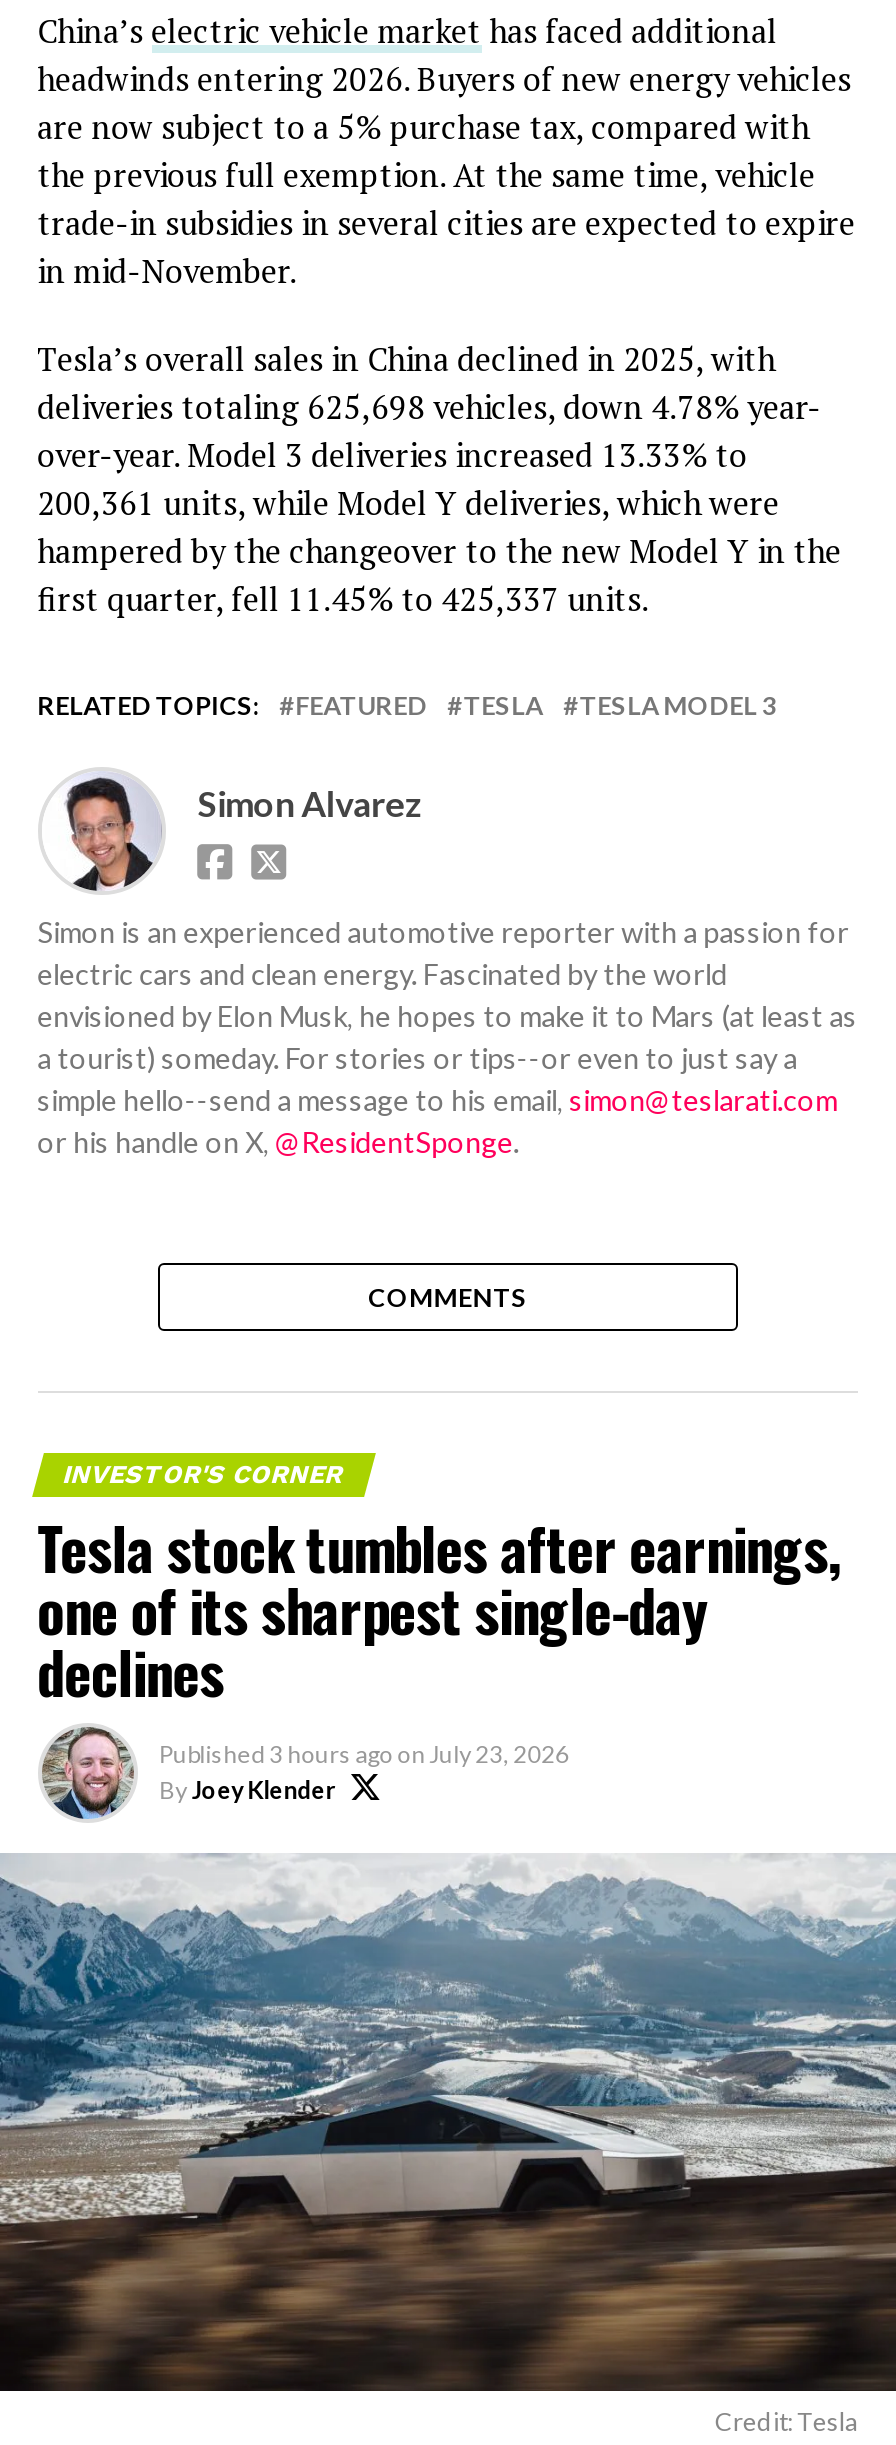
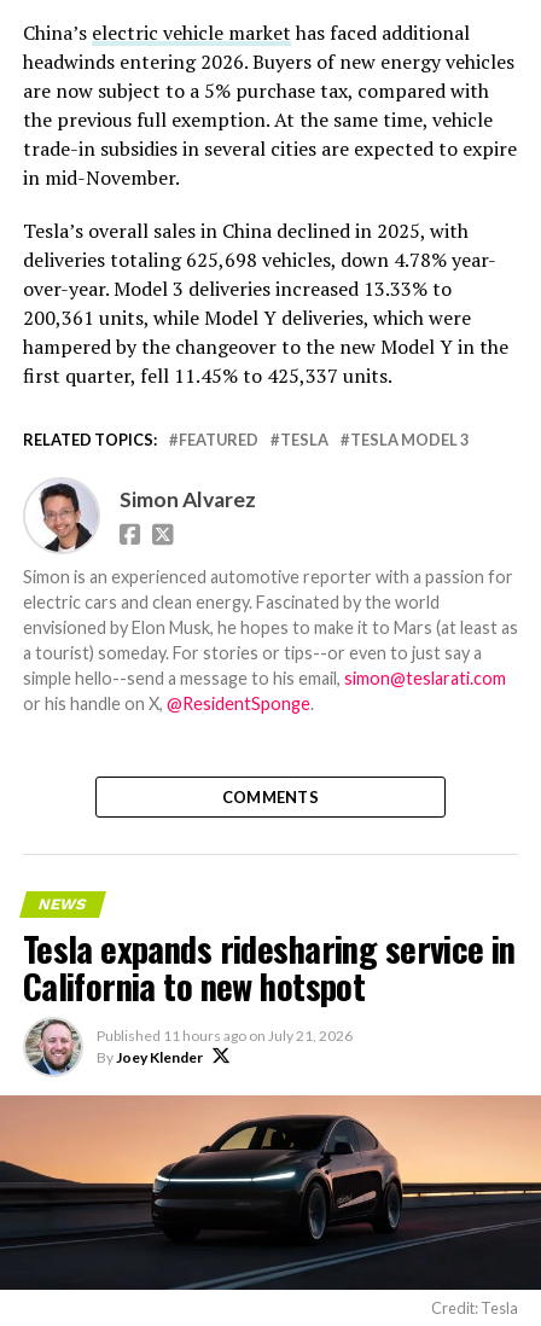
- INVESTOR'S CORNER
- Tesla stock tumbles after earnings,
- one of its sharpest single-day
- declines
- Published 3 hours ago on July 23, 2026
+ NEWS
+ Tesla expands ridesharing service in
+ California to new hotspot
+ Published 11 hours ago on July 21, 2026

- [image]
+ [image]
